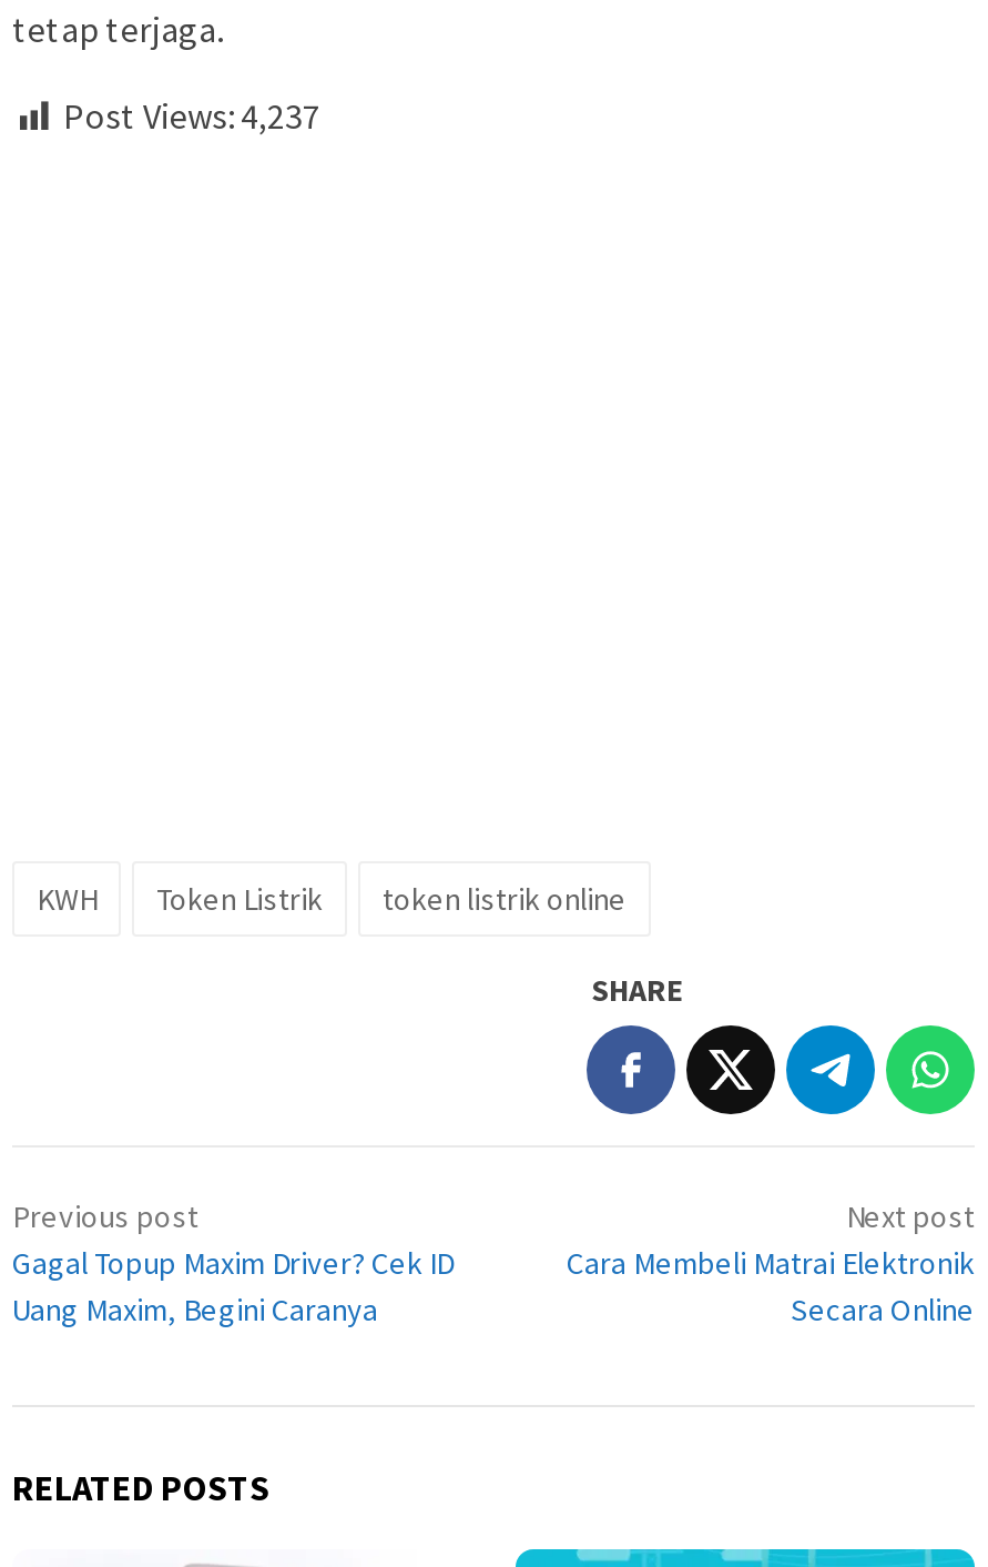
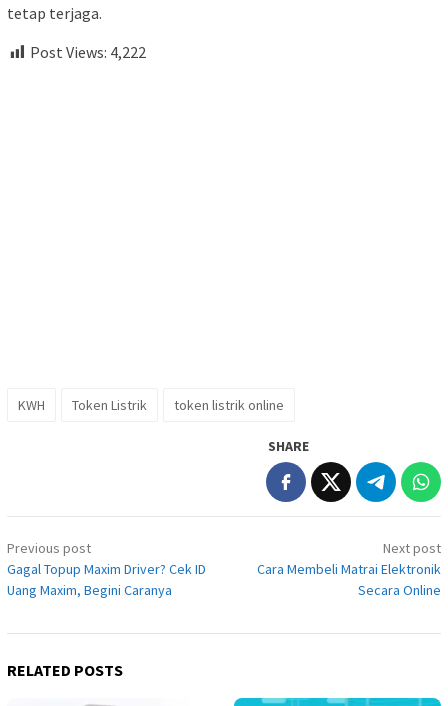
- Post Views: 4,237
+ Post Views: 4,222
